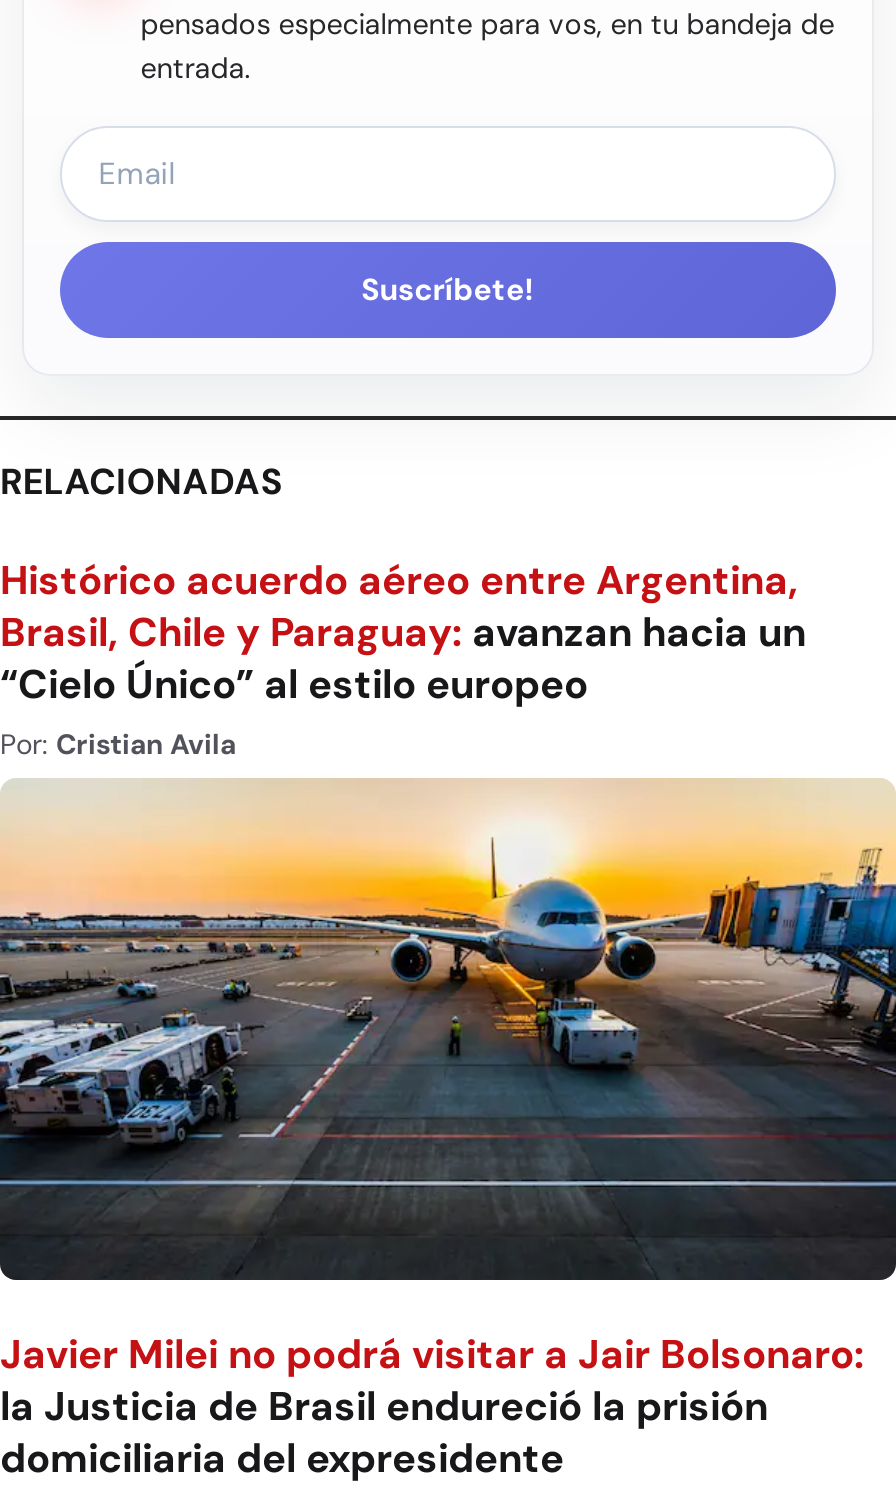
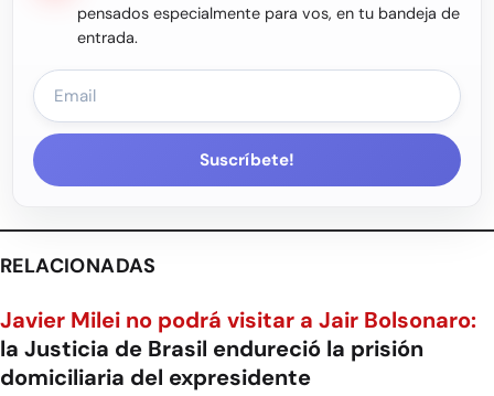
- Histórico acuerdo aéreo entre Argentina,
- Brasil, Chile y Paraguay: avanzan hacia un
- “Cielo Único” al estilo europeo
- Por: Cristian Avila

- [image]
